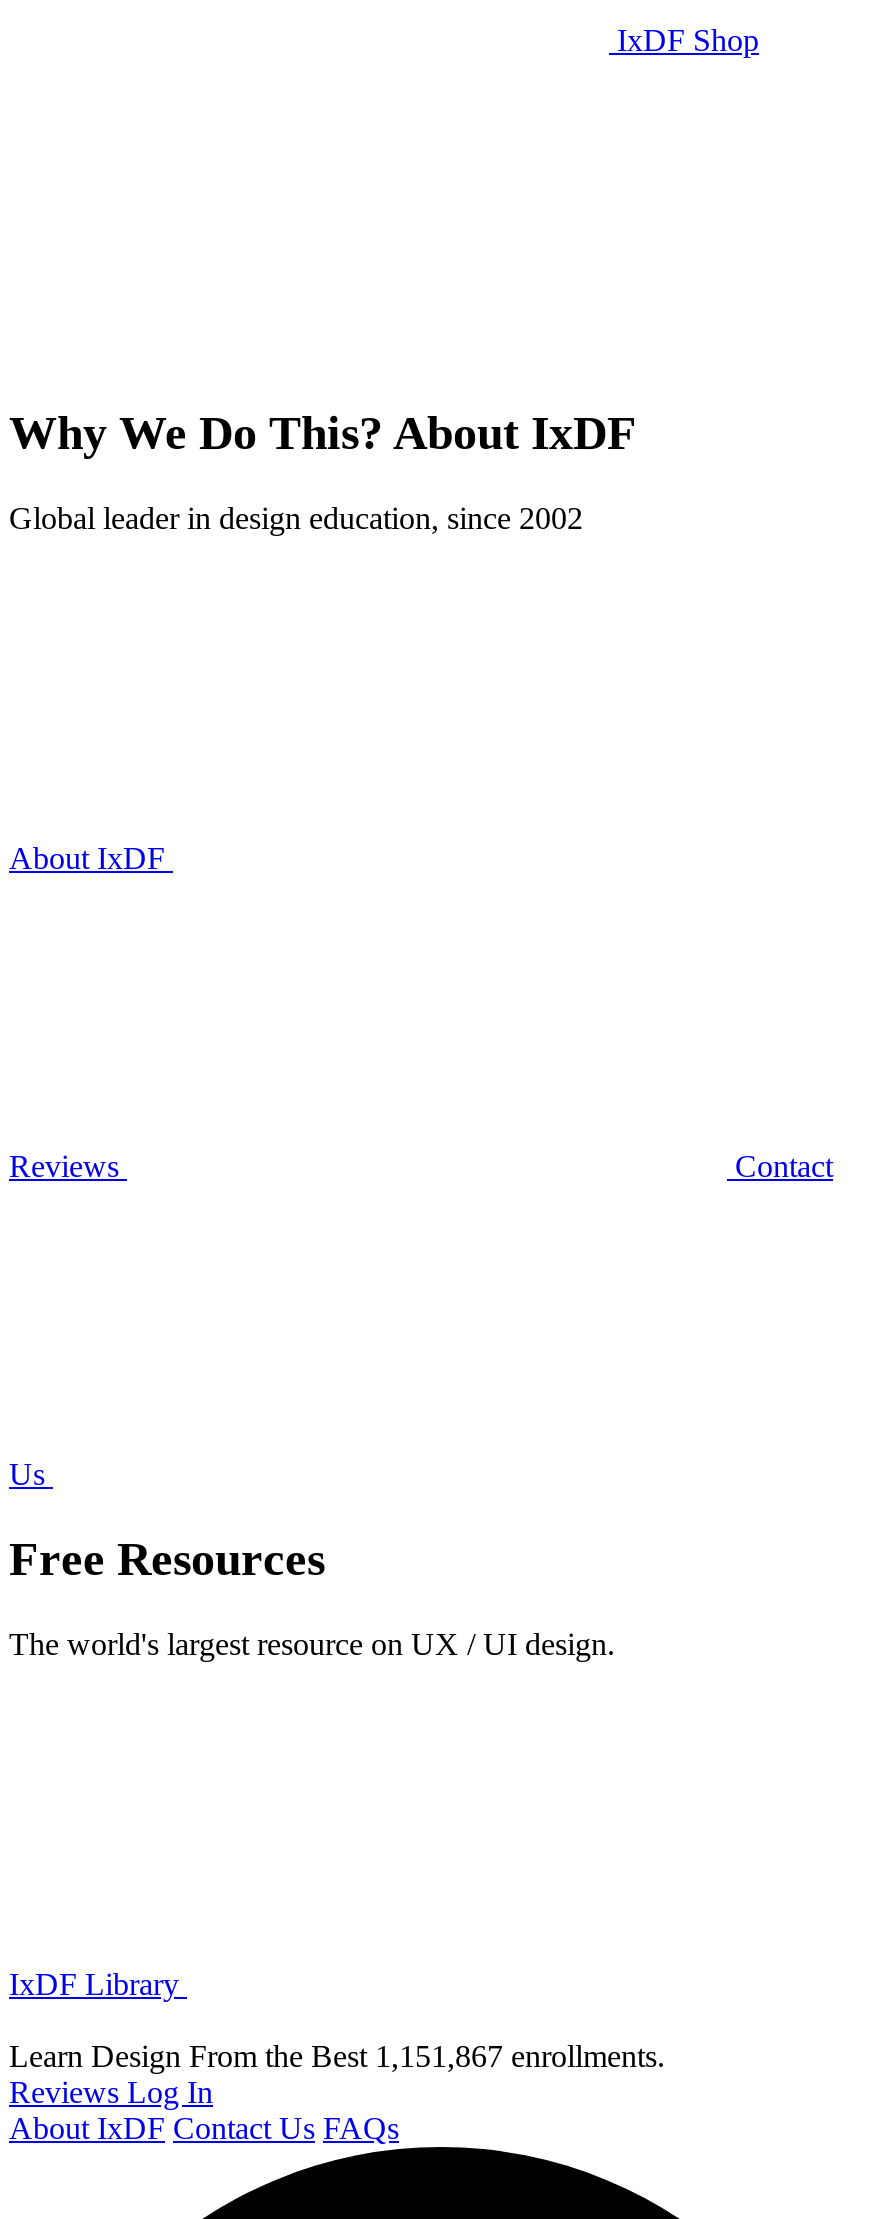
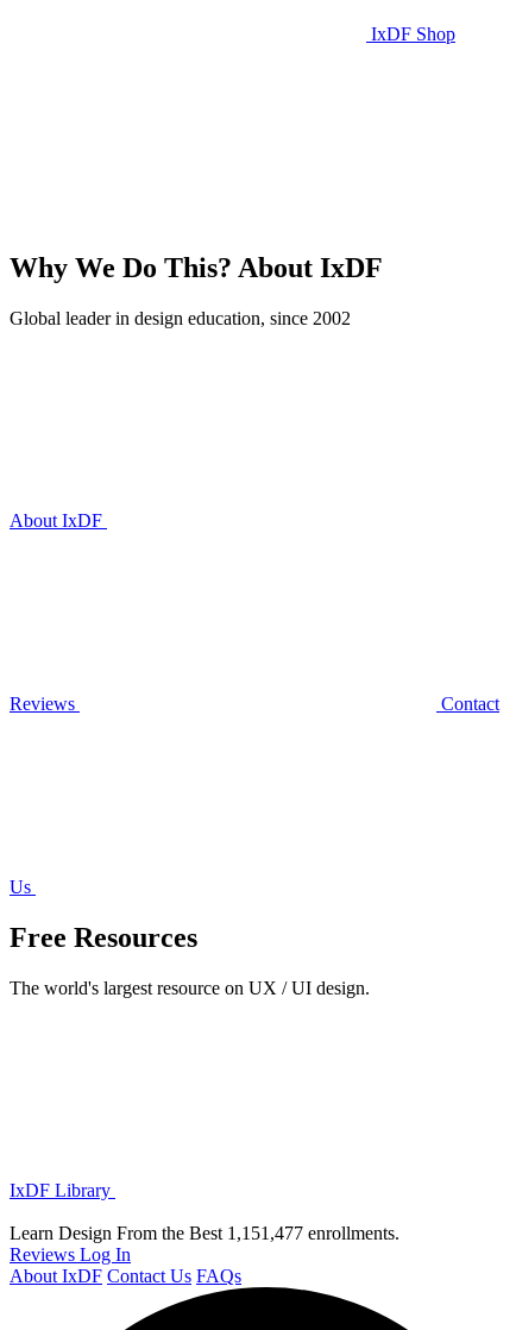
- Learn Design From the Best 1,151,867 enrollments.
+ Learn Design From the Best 1,151,477 enrollments.
